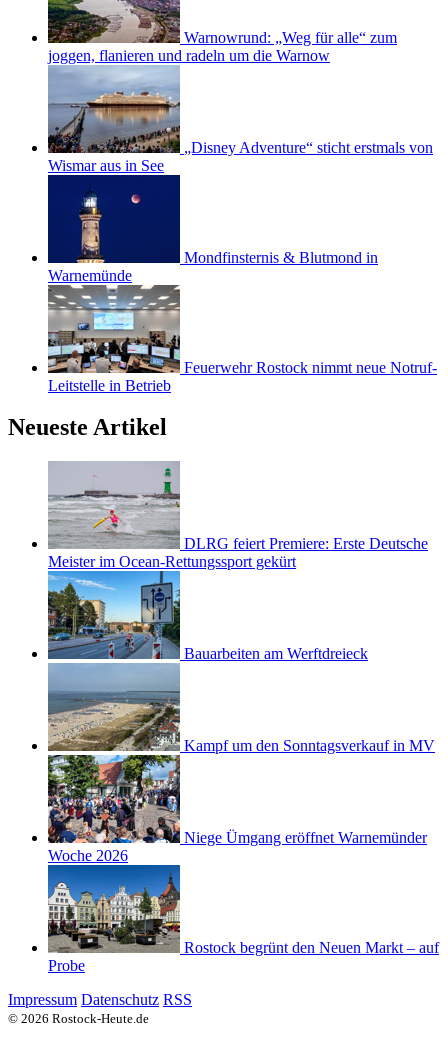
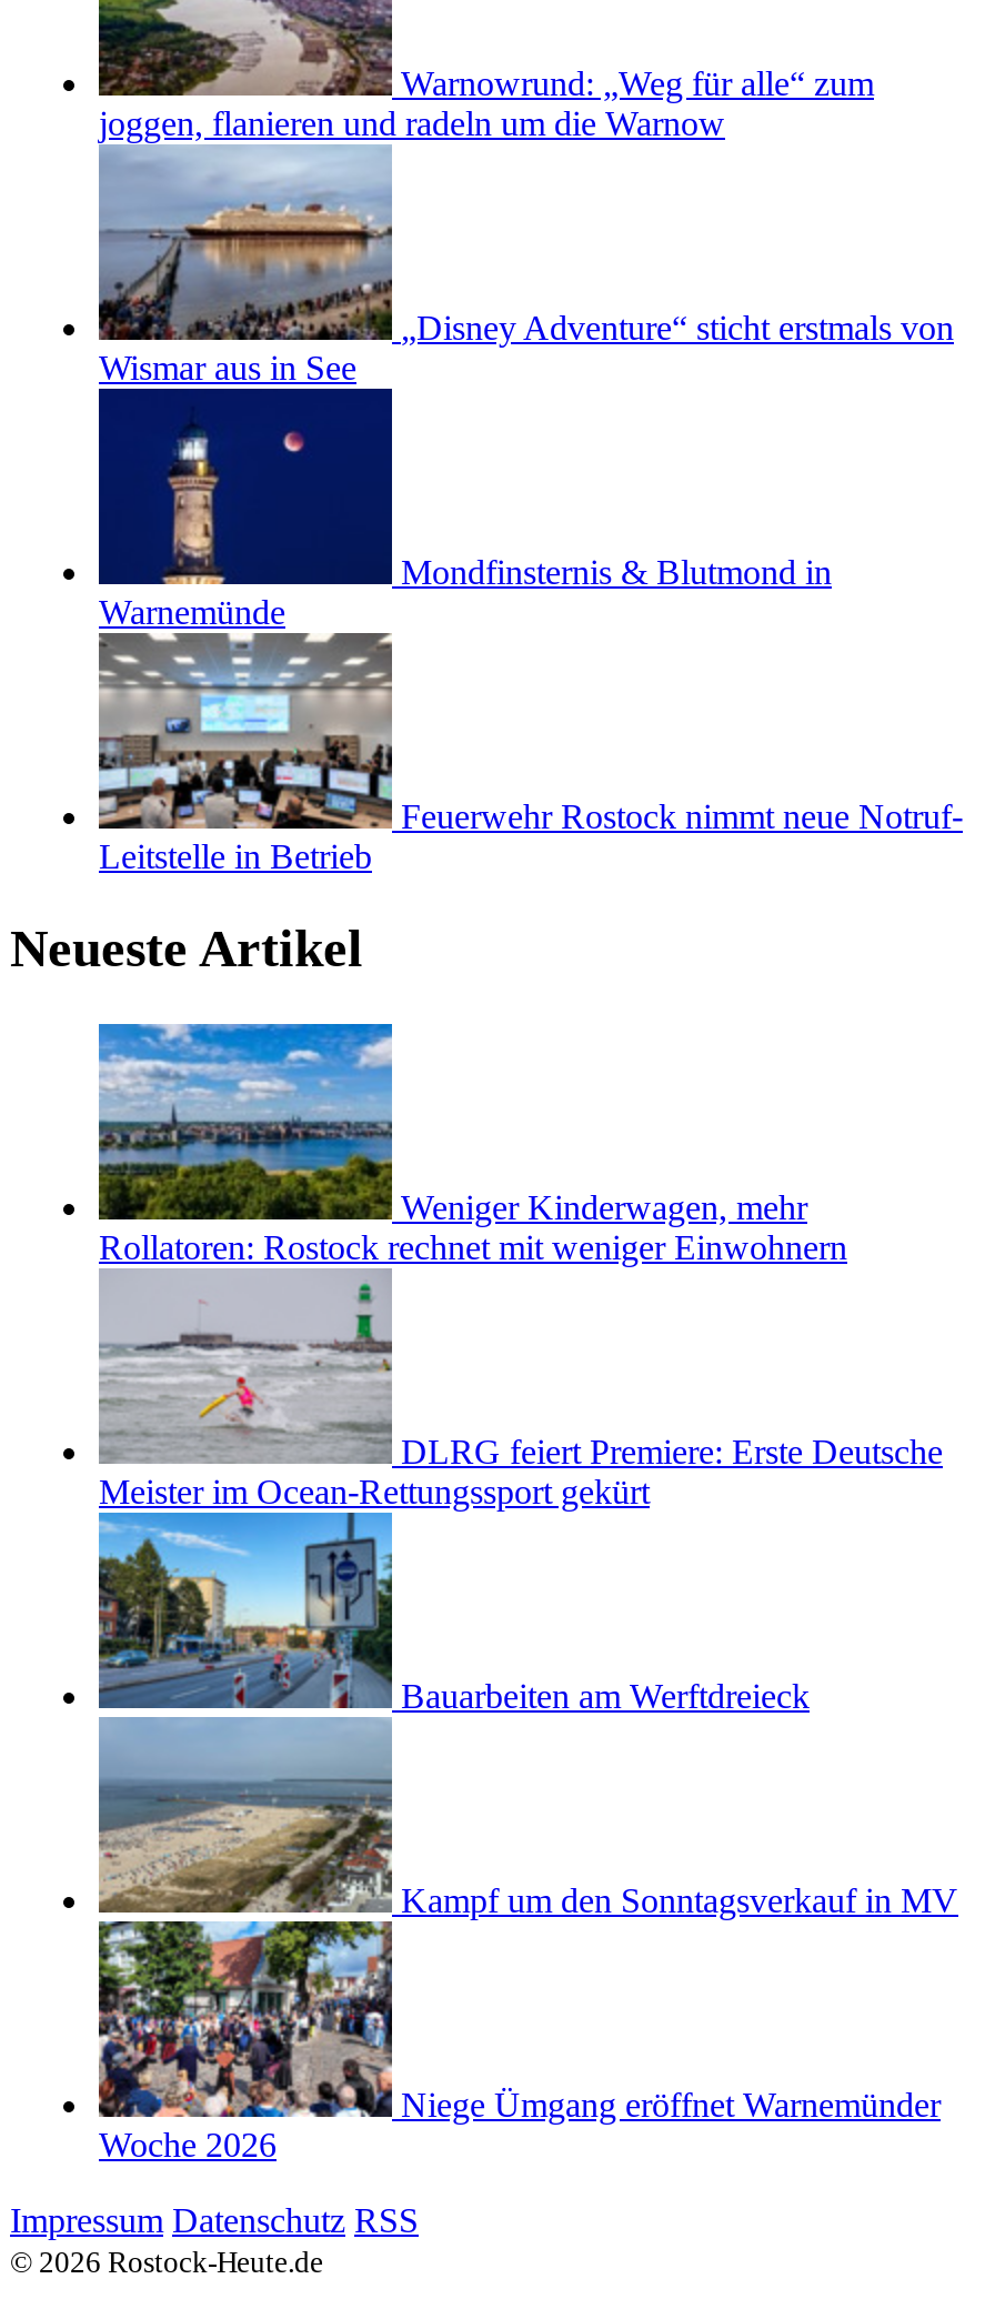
+ [image]
+ Weniger Kinderwagen, mehr
+ Rollatoren: Rostock rechnet mit weniger Einwohnern

moved down: [image] | DLRG feiert Premiere: Erste Deutsche | Meister im Ocean-Rettungssport gekürt | Bauarbeiten am Werftdreieck | Kampf um den Sonntagsverkauf in MV | Niege Ümgang eröffnet Warnemünder | Woche 2026

- [image]
- Rostock begrünt den Neuen Markt – auf
- Probe
